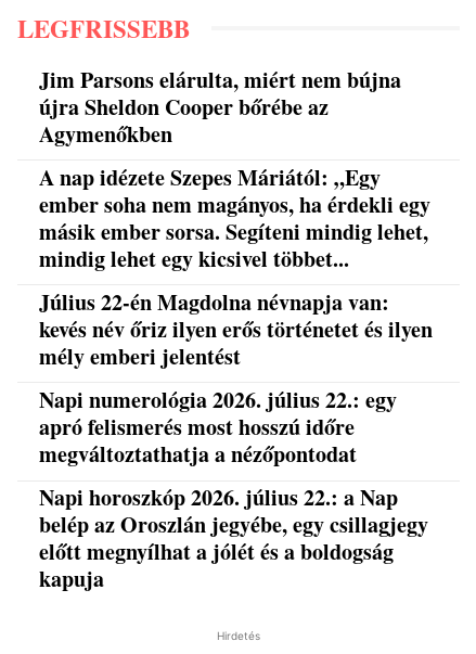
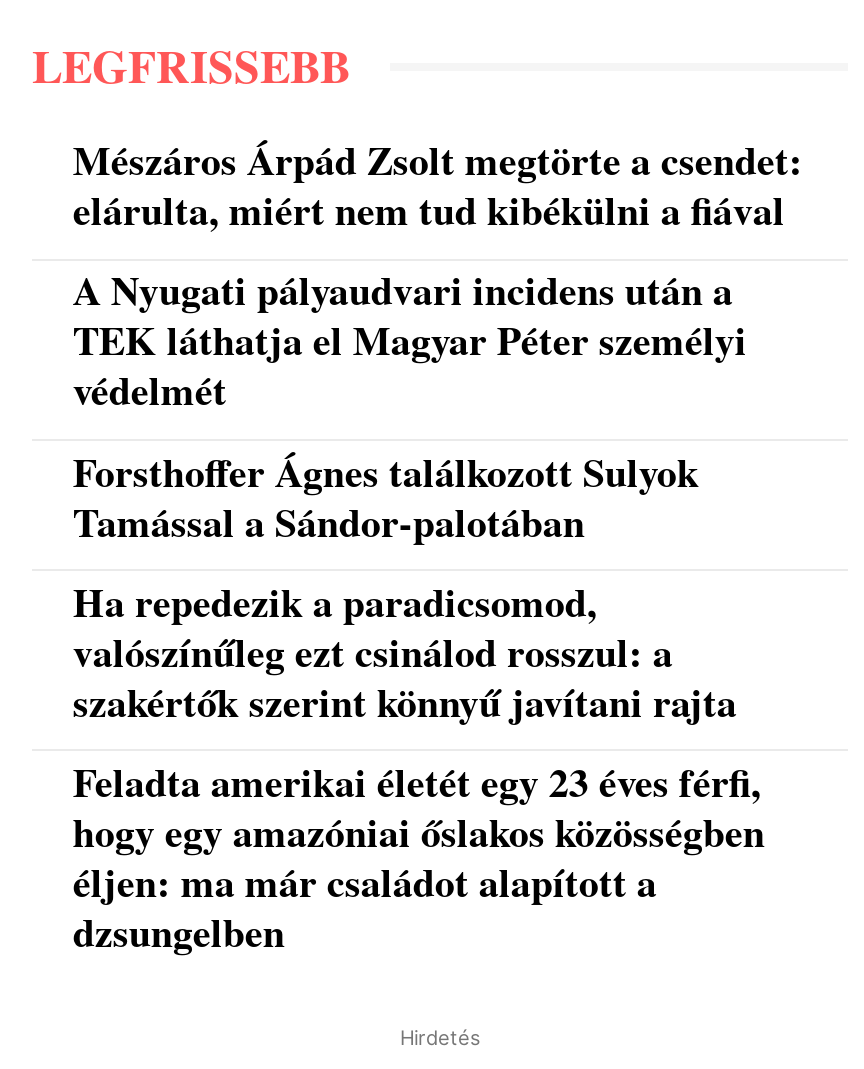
- Jim Parsons elárulta, miért nem bújna
- újra Sheldon Cooper bőrébe az
- Agymenőkben
- A nap idézete Szepes Máriától: „Egy
- ember soha nem magányos, ha érdekli egy
- másik ember sorsa. Segíteni mindig lehet,
- mindig lehet egy kicsivel többet...
- Július 22-én Magdolna névnapja van:
- kevés név őriz ilyen erős történetet és ilyen
- mély emberi jelentést
- Napi numerológia 2026. július 22.: egy
- apró felismerés most hosszú időre
- megváltoztathatja a nézőpontodat
- Napi horoszkóp 2026. július 22.: a Nap
- belép az Oroszlán jegyébe, egy csillagjegy
- előtt megnyílhat a jólét és a boldogság
- kapuja
+ Mészáros Árpád Zsolt megtörte a csendet:
+ elárulta, miért nem tud kibékülni a fiával
+ A Nyugati pályaudvari incidens után a
+ TEK láthatja el Magyar Péter személyi
+ védelmét
+ Forsthoffer Ágnes találkozott Sulyok
+ Tamással a Sándor-palotában
+ Ha repedezik a paradicsomod,
+ valószínűleg ezt csinálod rosszul: a
+ szakértők szerint könnyű javítani rajta
+ Feladta amerikai életét egy 23 éves férfi,
+ hogy egy amazóniai őslakos közösségben
+ éljen: ma már családot alapított a
+ dzsungelben
